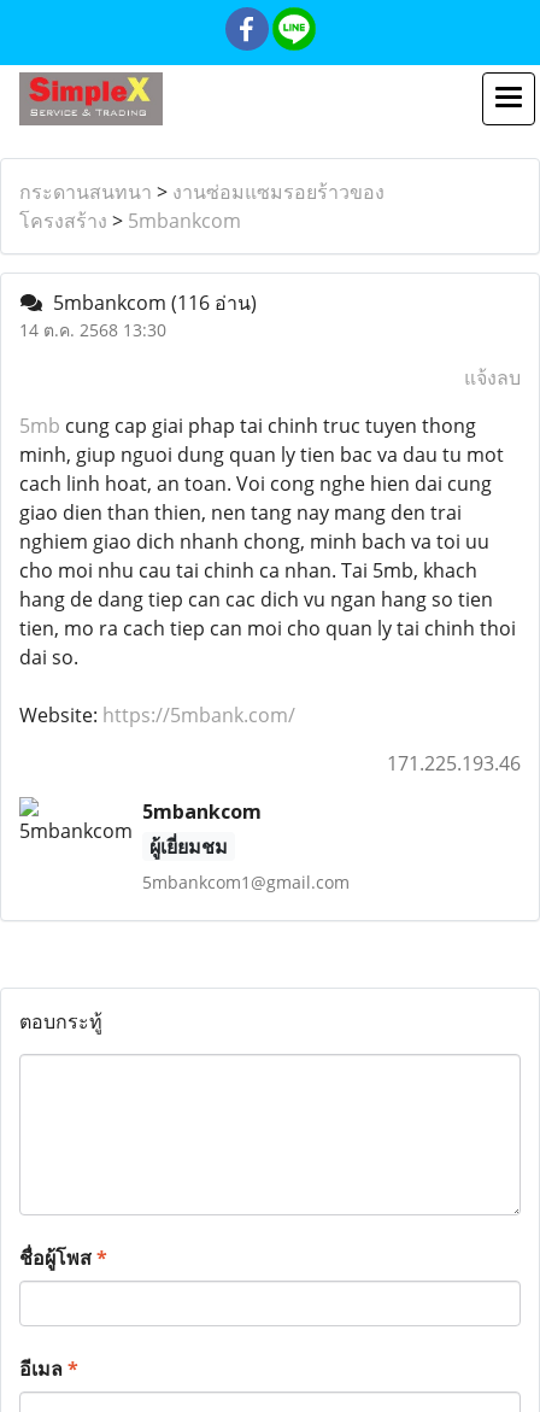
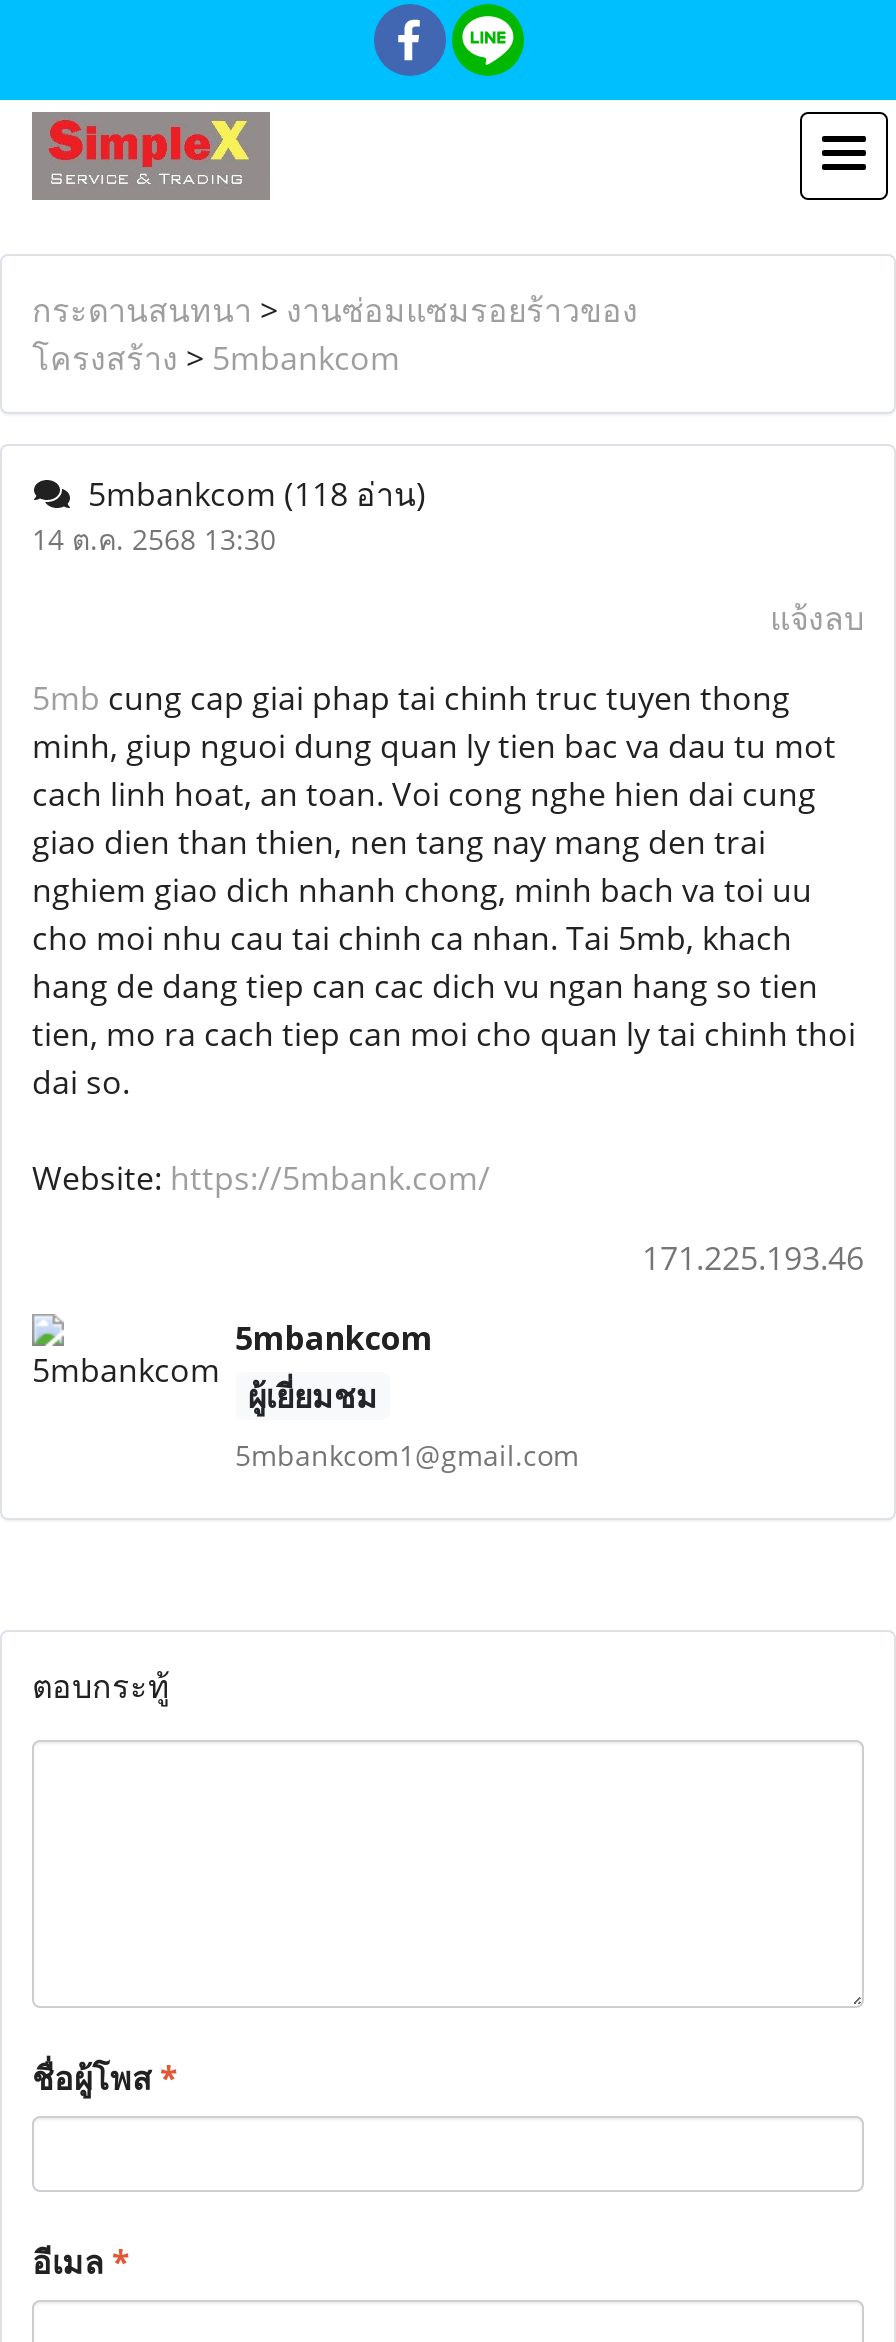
- 5mbankcom (116 อ่าน)
+ 5mbankcom (118 อ่าน)
